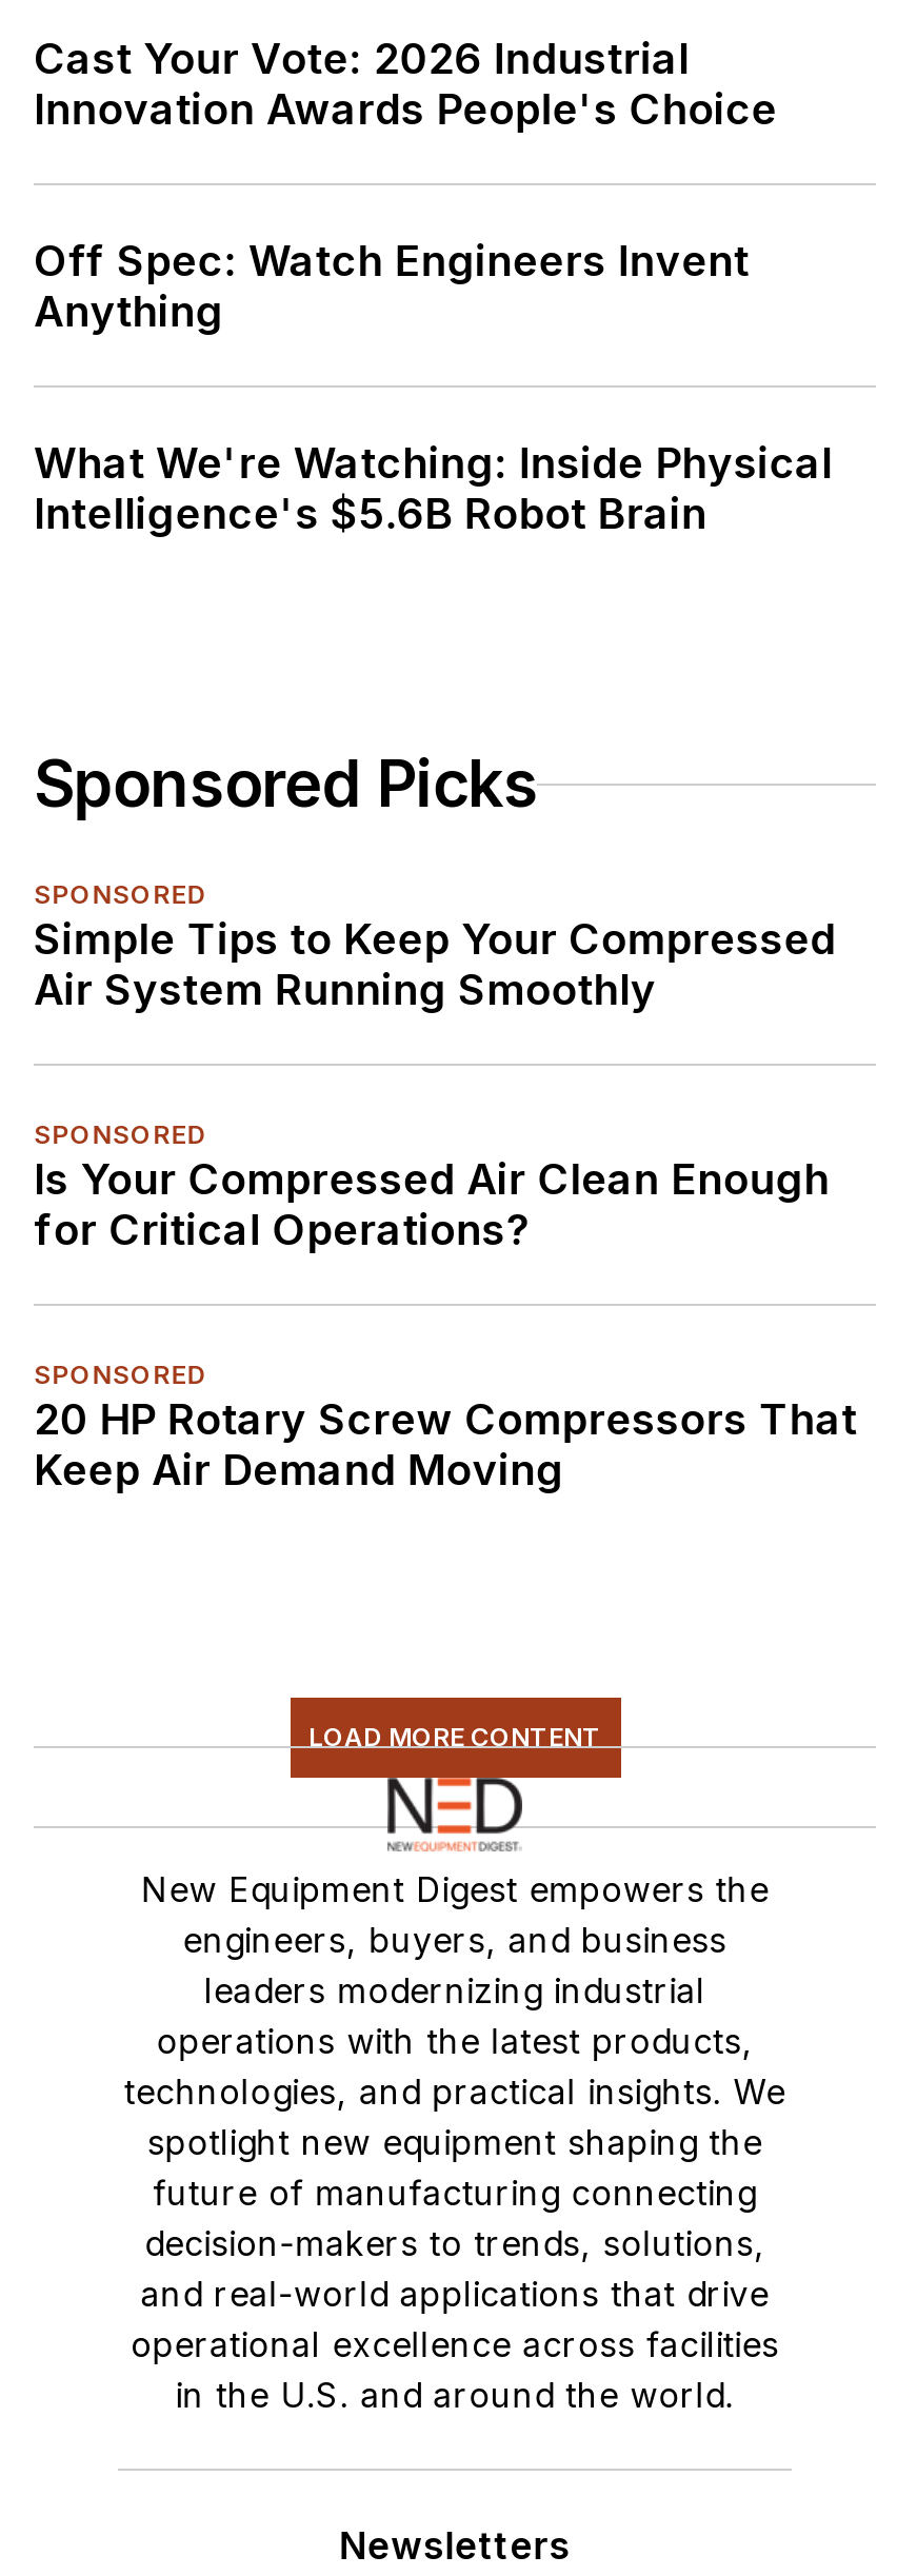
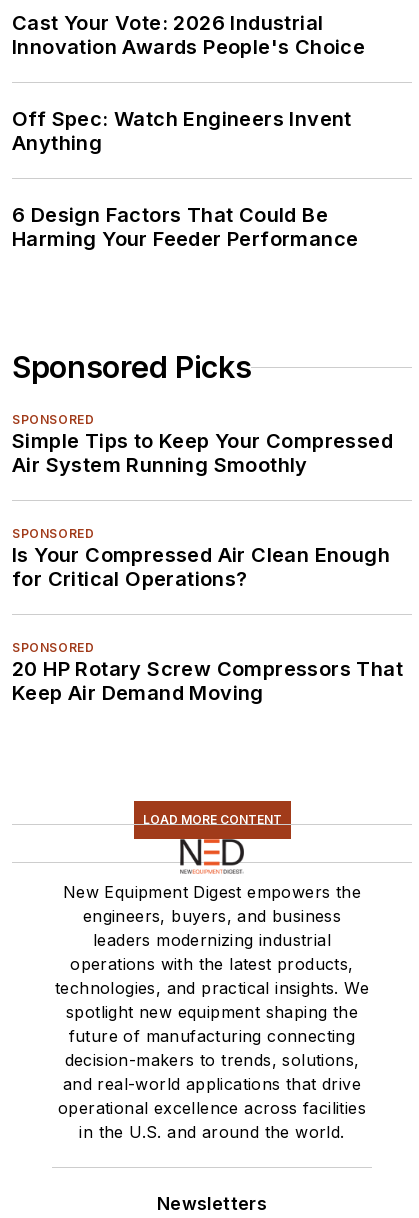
- What We're Watching: Inside Physical
- Intelligence's $5.6B Robot Brain
+ 6 Design Factors That Could Be
+ Harming Your Feeder Performance
